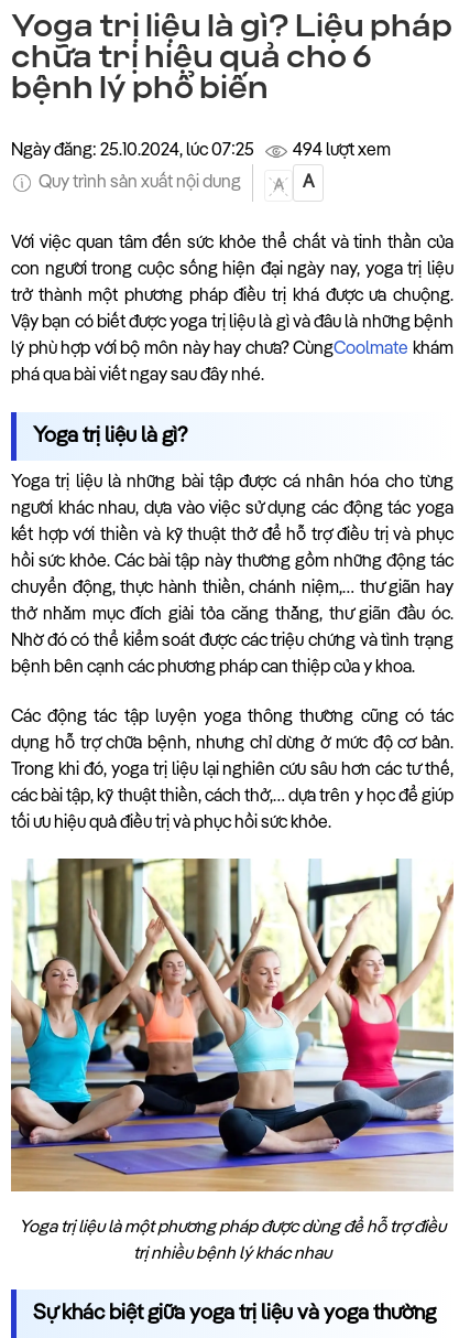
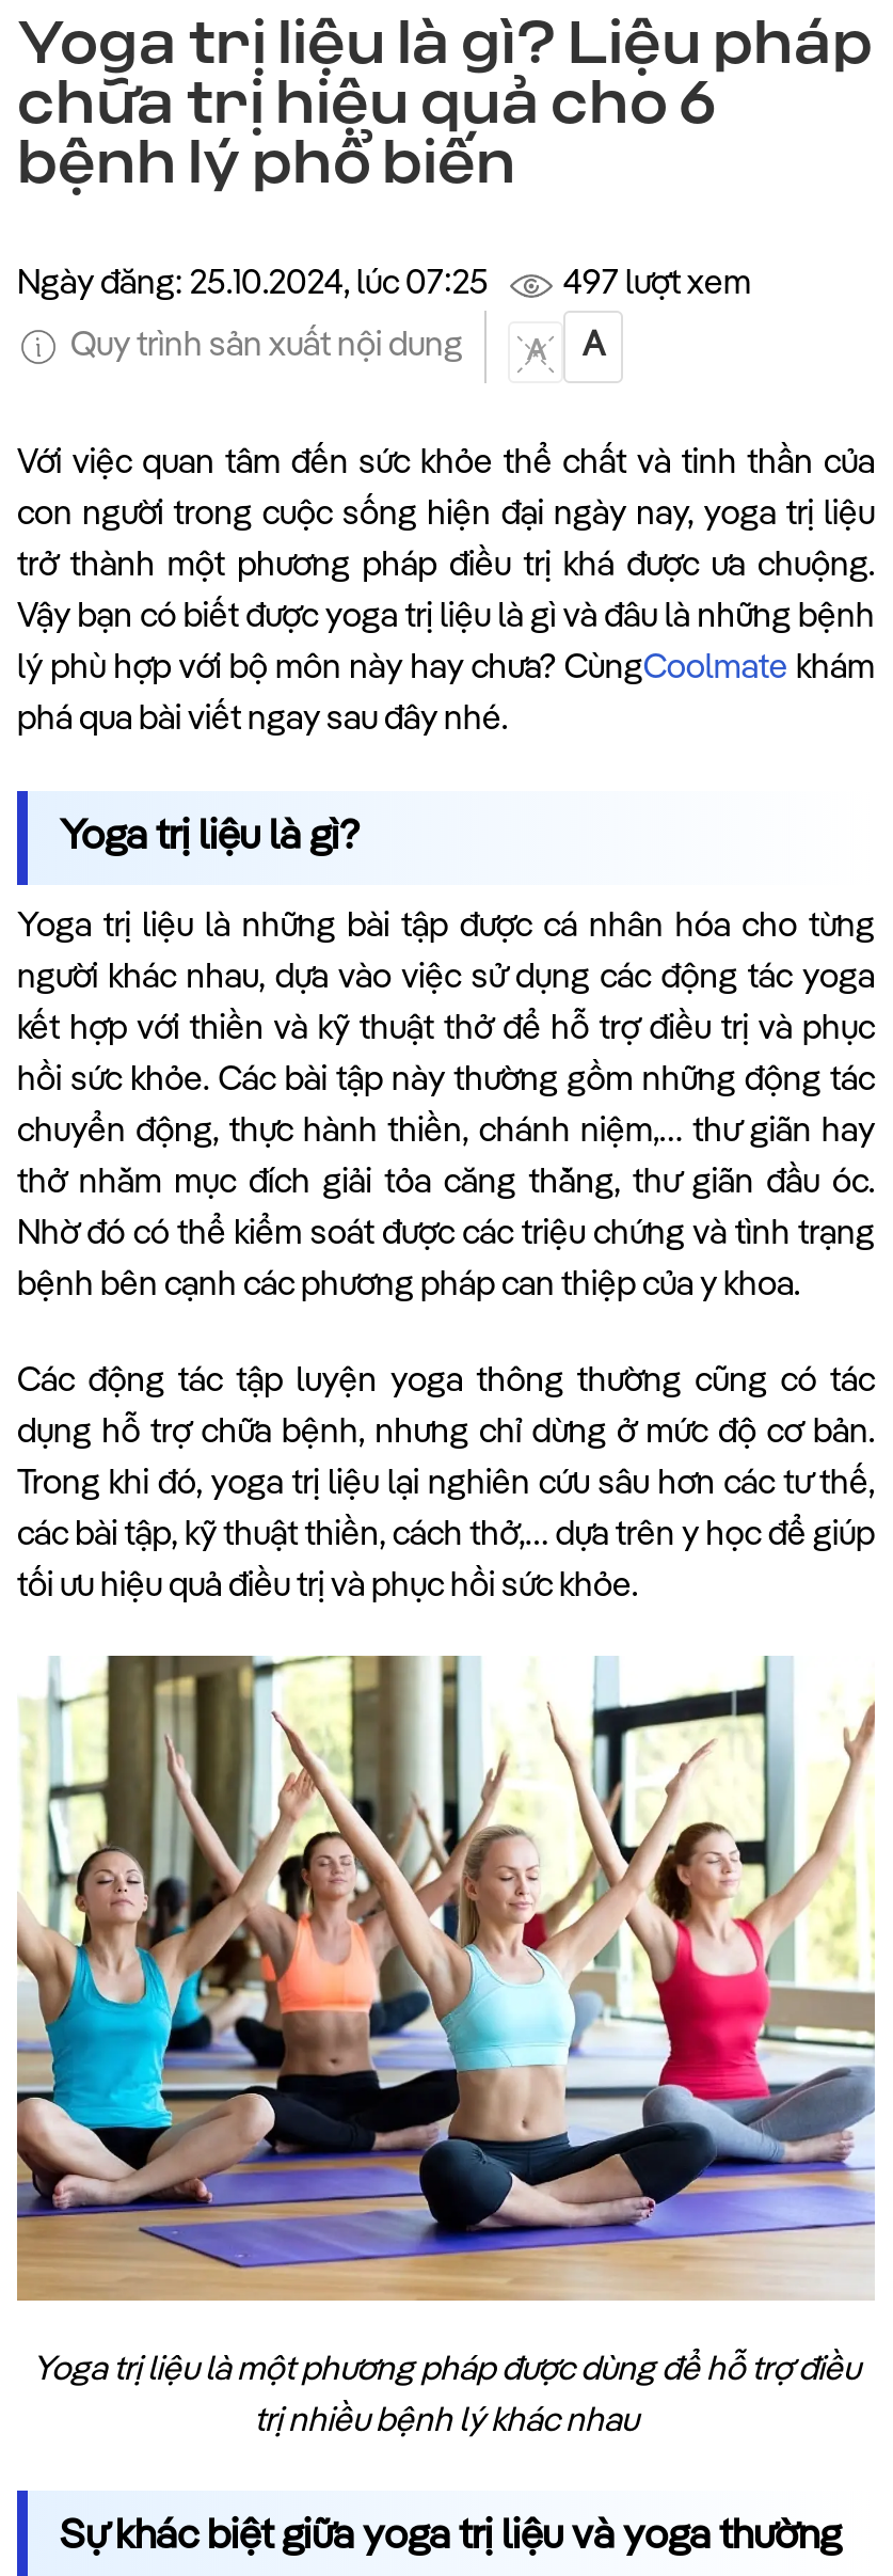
- 494 lượt xem
+ 497 lượt xem
